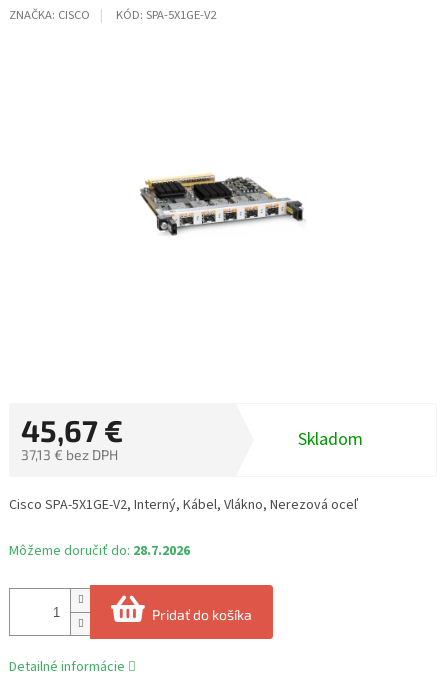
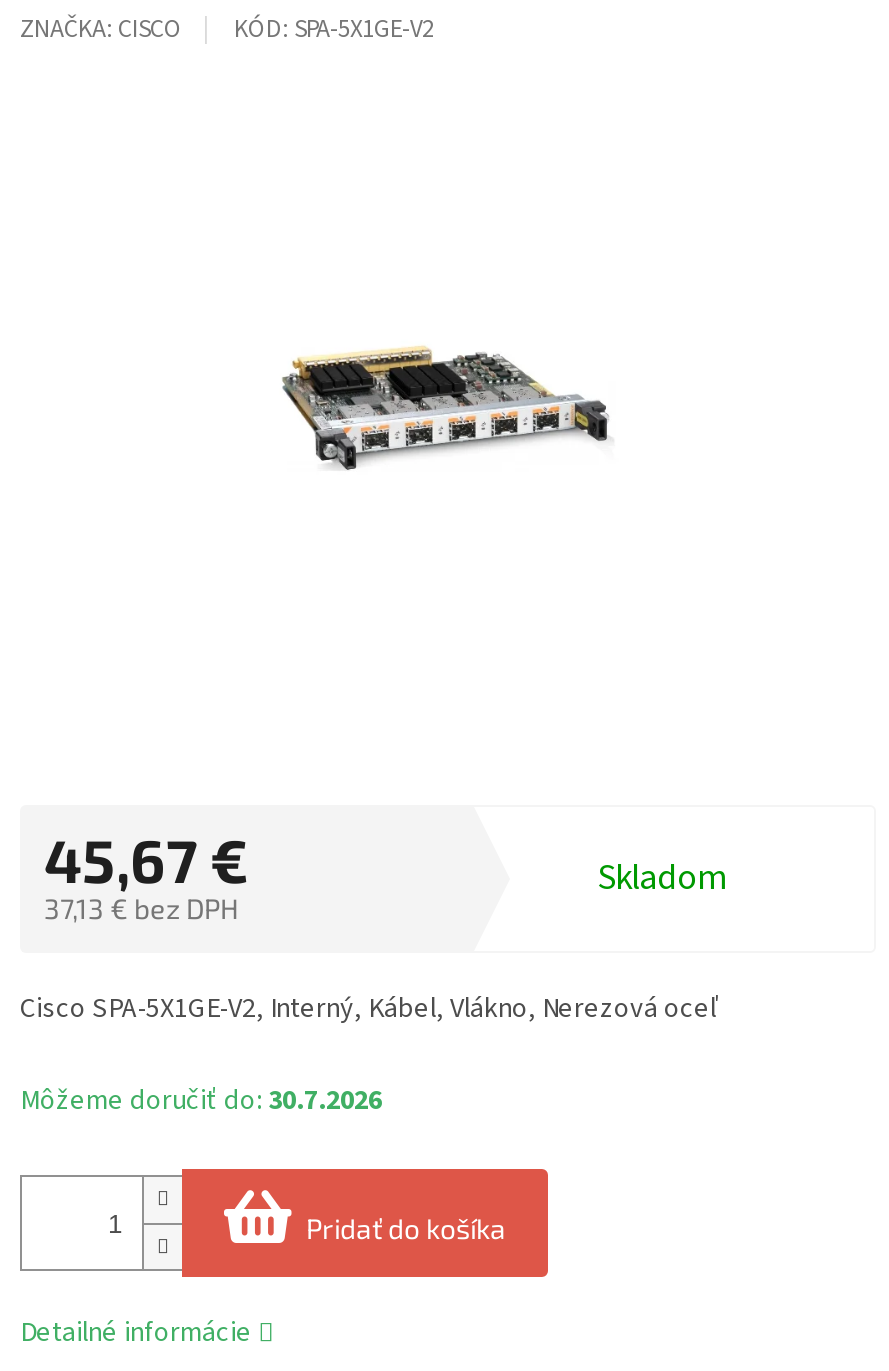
- Môžeme doručiť do: 28.7.2026
+ Môžeme doručiť do: 30.7.2026
